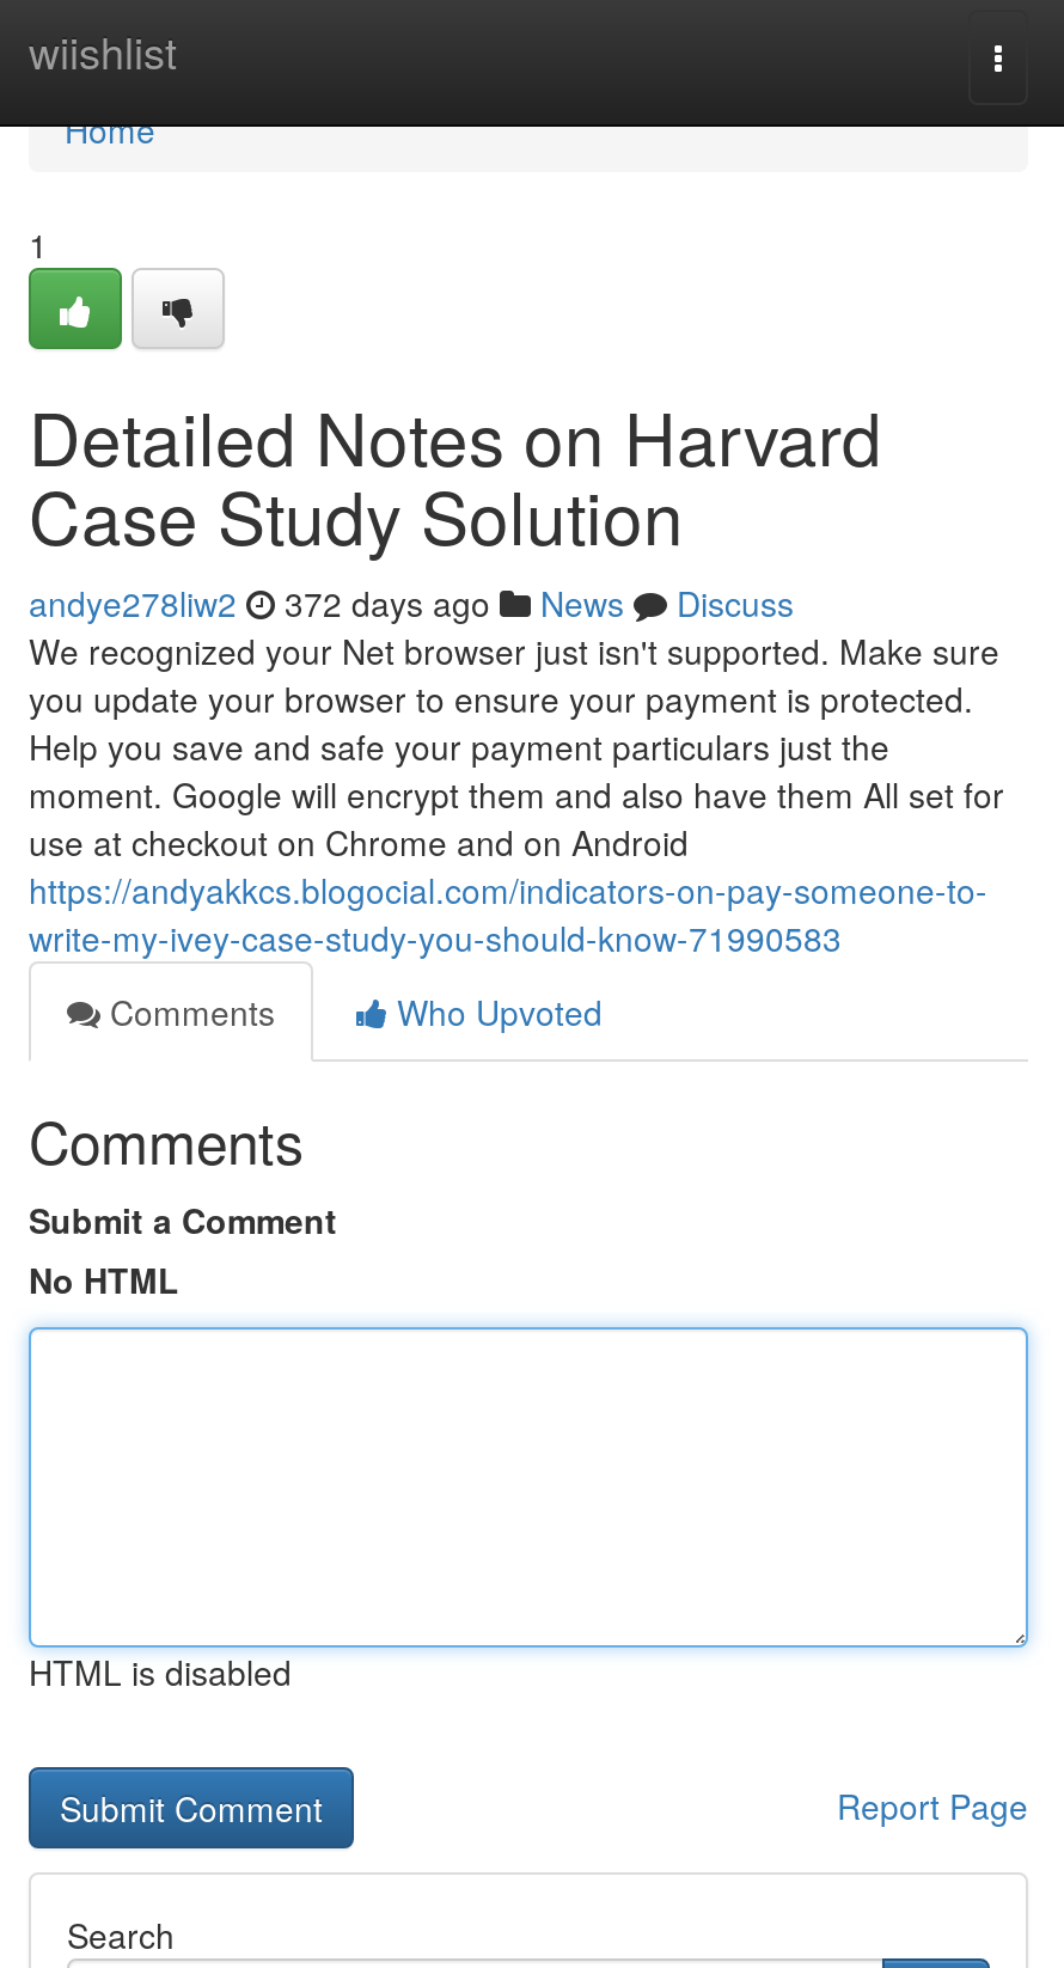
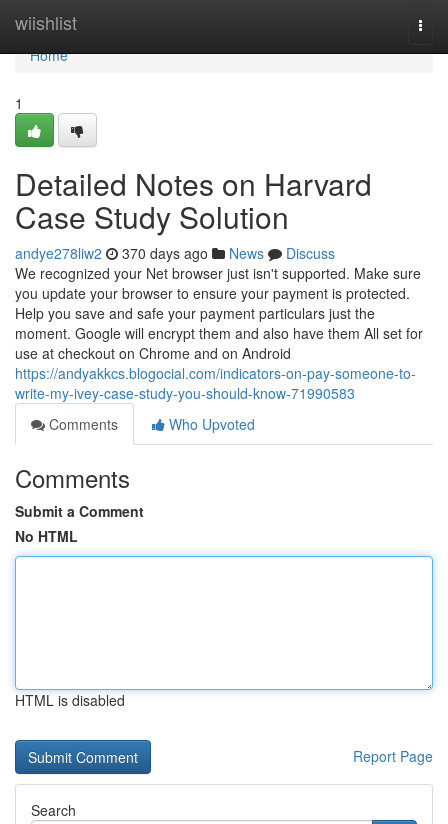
- andye278liw2 372 days ago News Discuss
+ andye278liw2 370 days ago News Discuss
